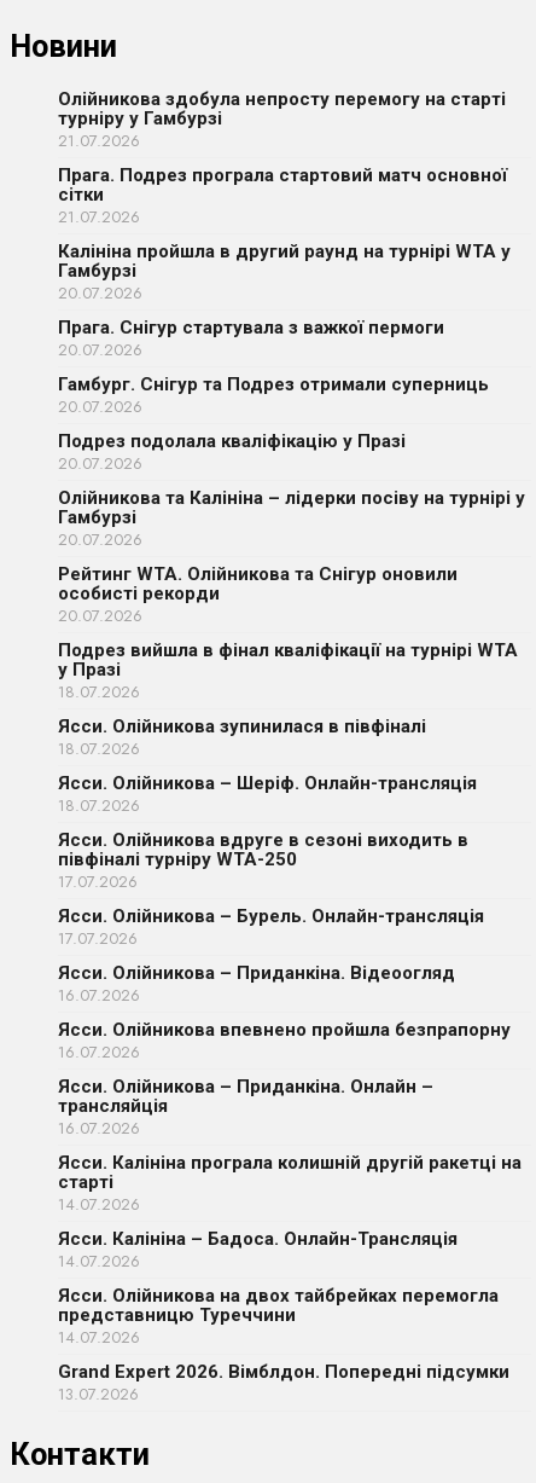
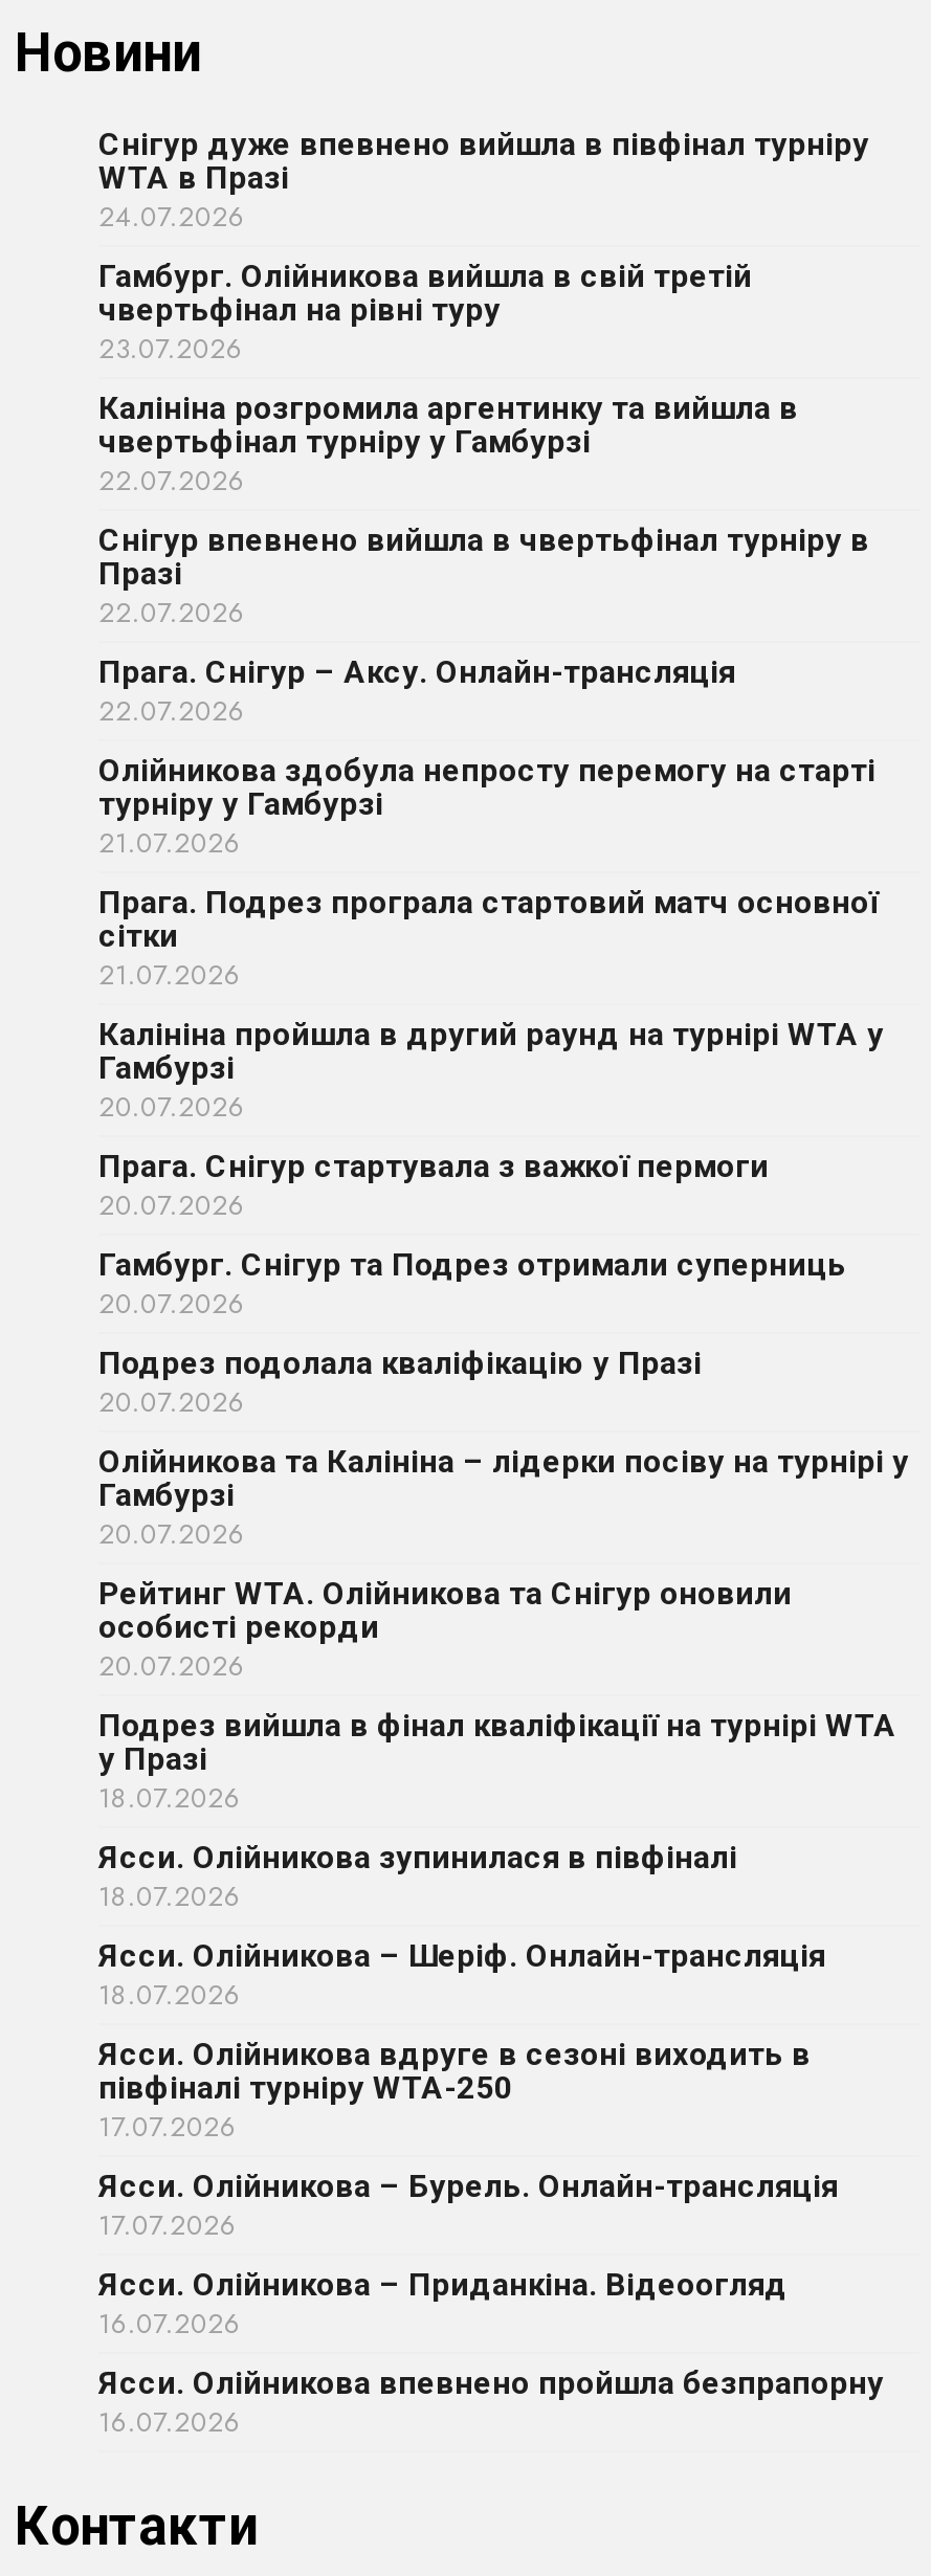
+ Снігур дуже впевнено вийшла в півфінал турніру
+ WTA в Празі
+ 24.07.2026
+ Гамбург. Олійникова вийшла в свій третій
+ чвертьфінал на рівні туру
+ 23.07.2026
+ Калініна розгромила аргентинку та вийшла в
+ чвертьфінал турніру у Гамбурзі
+ 22.07.2026
+ Снігур впевнено вийшла в чвертьфінал турніру в
+ Празі
+ 22.07.2026
+ Прага. Снігур – Аксу. Онлайн-трансляція
+ 22.07.2026

moved down: Олійникова здобула непросту перемогу на старті | турніру у Гамбурзі | 21.07.2026 | ... | Ясси. Олійникова впевнено пройшла безпрапорну | 16.07.2026

- Ясси. Олійникова – Приданкіна. Онлайн –
- трансляйція
- 16.07.2026
- Ясси. Калініна програла колишній другій ракетці на
- старті
- 14.07.2026
- Ясси. Калініна – Бадоса. Онлайн-Трансляція
- 14.07.2026
- Ясси. Олійникова на двох тайбрейках перемогла
- представницю Туреччини
- 14.07.2026
- Grand Expert 2026. Вімблдон. Попередні підсумки
- 13.07.2026
